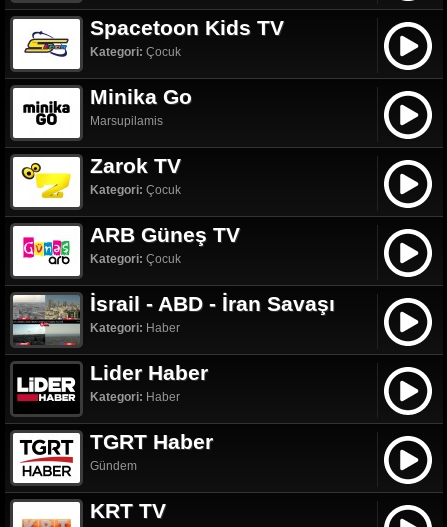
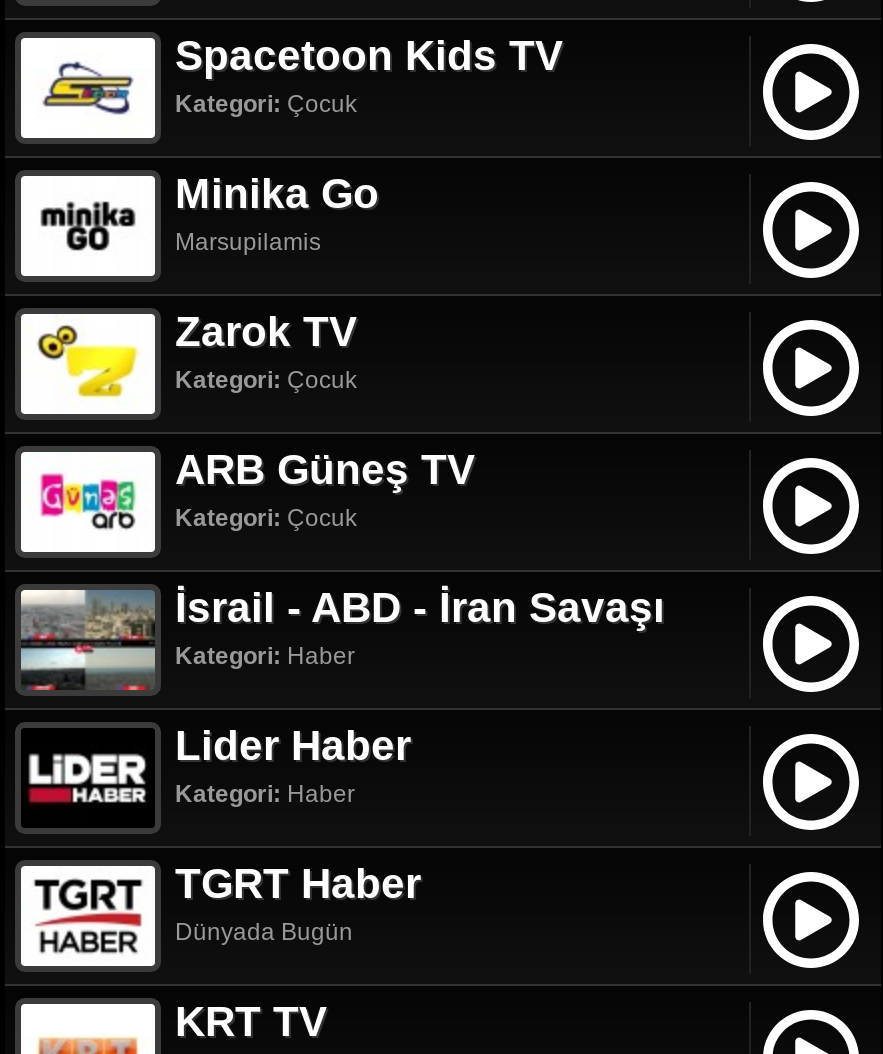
- Gündem
+ Dünyada Bugün
